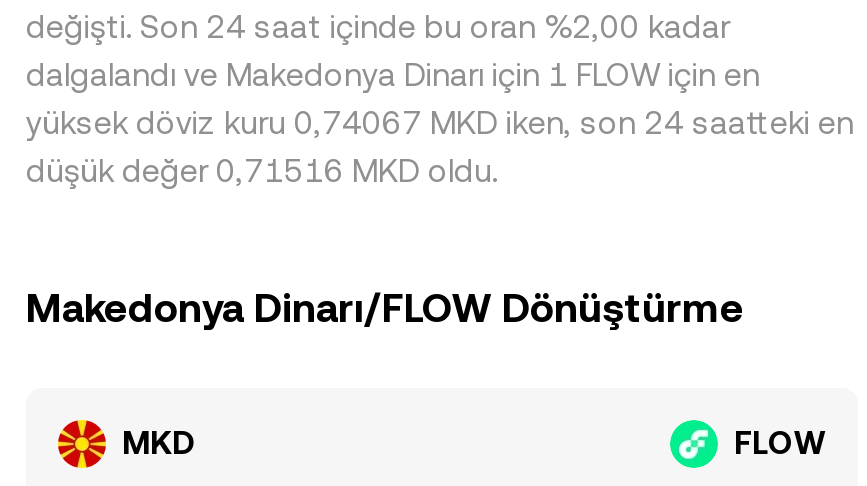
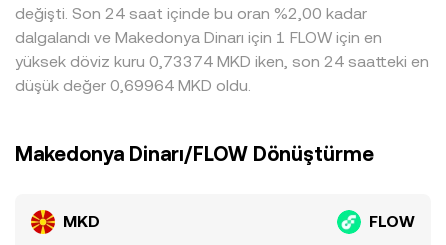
- yüksek döviz kuru 0,74067 MKD iken, son 24 saatteki en
+ yüksek döviz kuru 0,73374 MKD iken, son 24 saatteki en

- düşük değer 0,71516 MKD oldu.
+ düşük değer 0,69964 MKD oldu.
